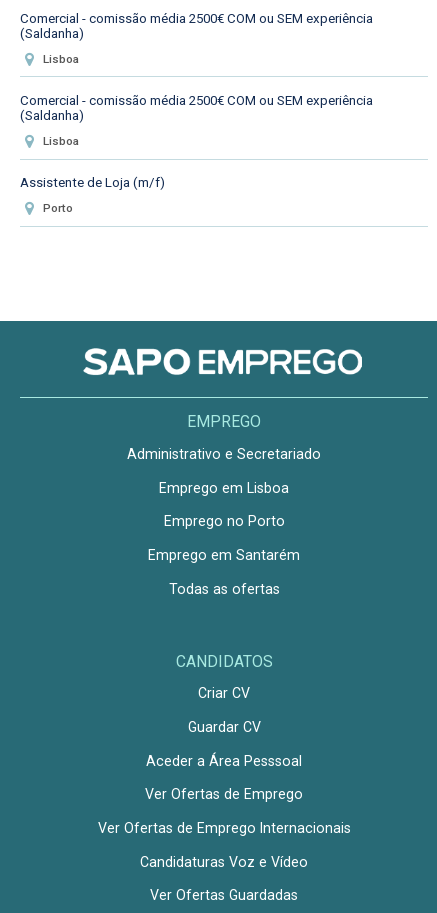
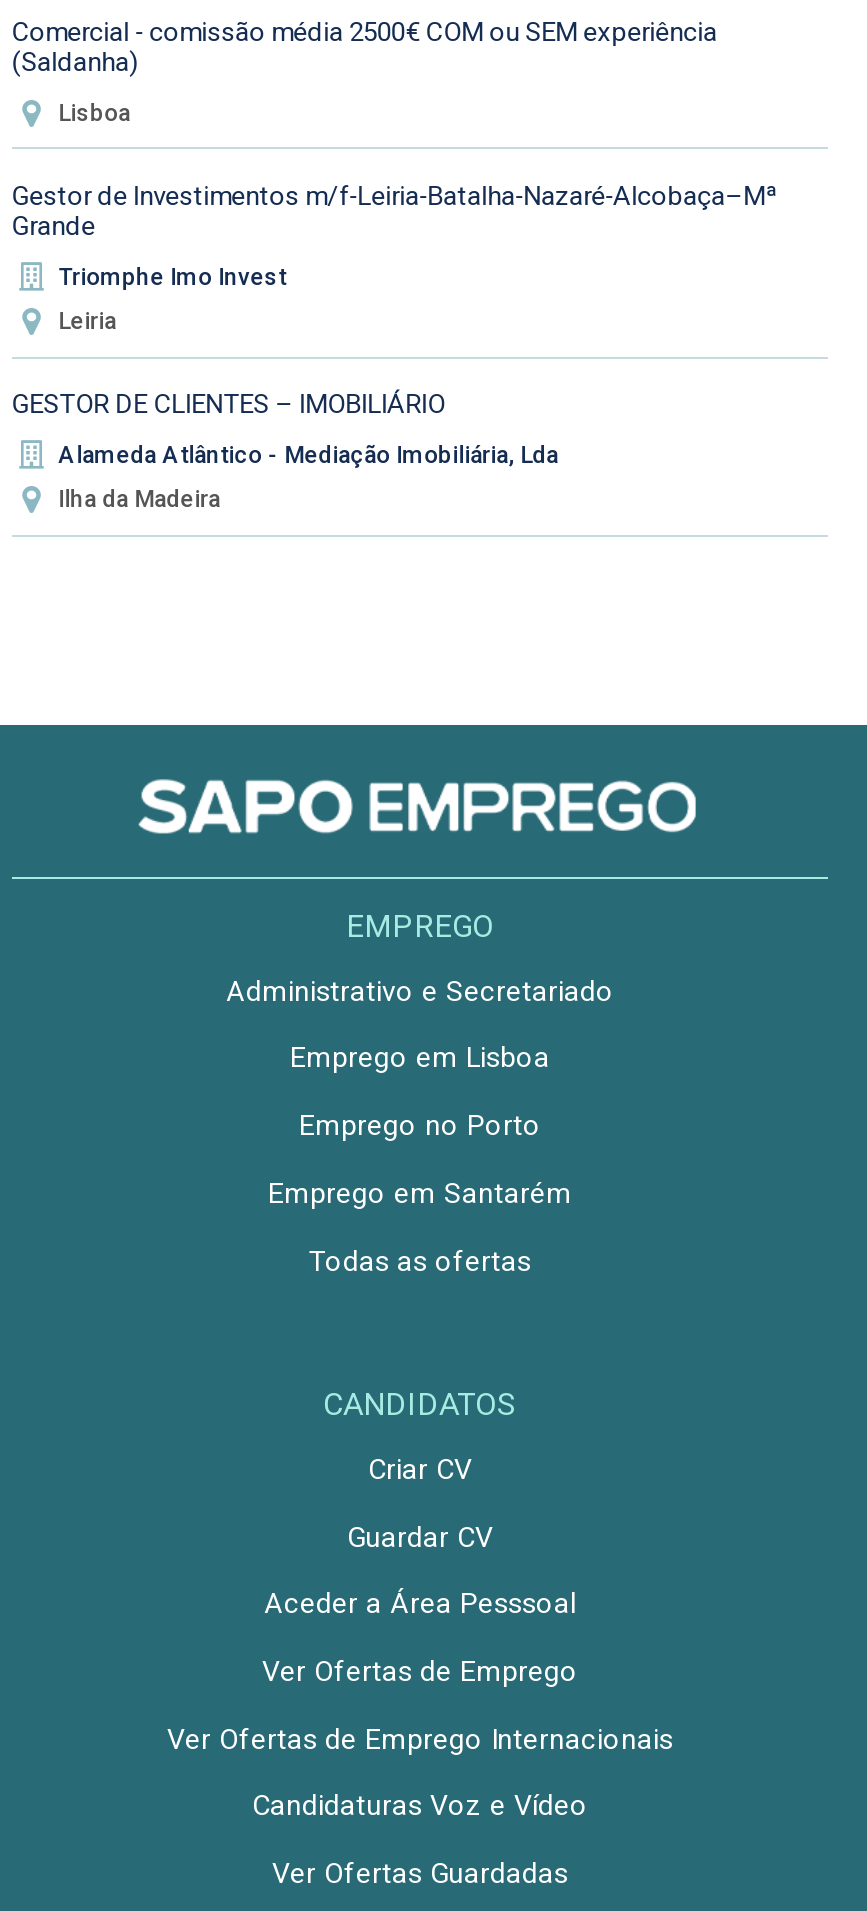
- Comercial - comissão média 2500€ COM ou SEM experiência
- (Saldanha)
- Lisboa
- Assistente de Loja (m/f)
- Porto
+ Gestor de Investimentos m/f-Leiria-Batalha-Nazaré-Alcobaça–Mª
+ Grande
+ Triomphe Imo Invest
+ Leiria
+ GESTOR DE CLIENTES – IMOBILIÁRIO
+ Alameda Atlântico - Mediação Imobiliária, Lda
+ Ilha da Madeira
